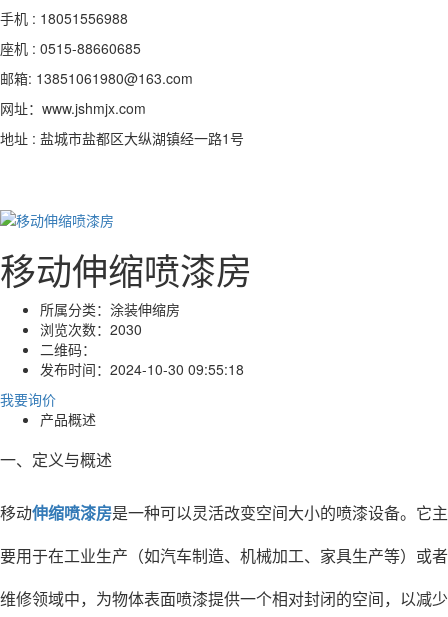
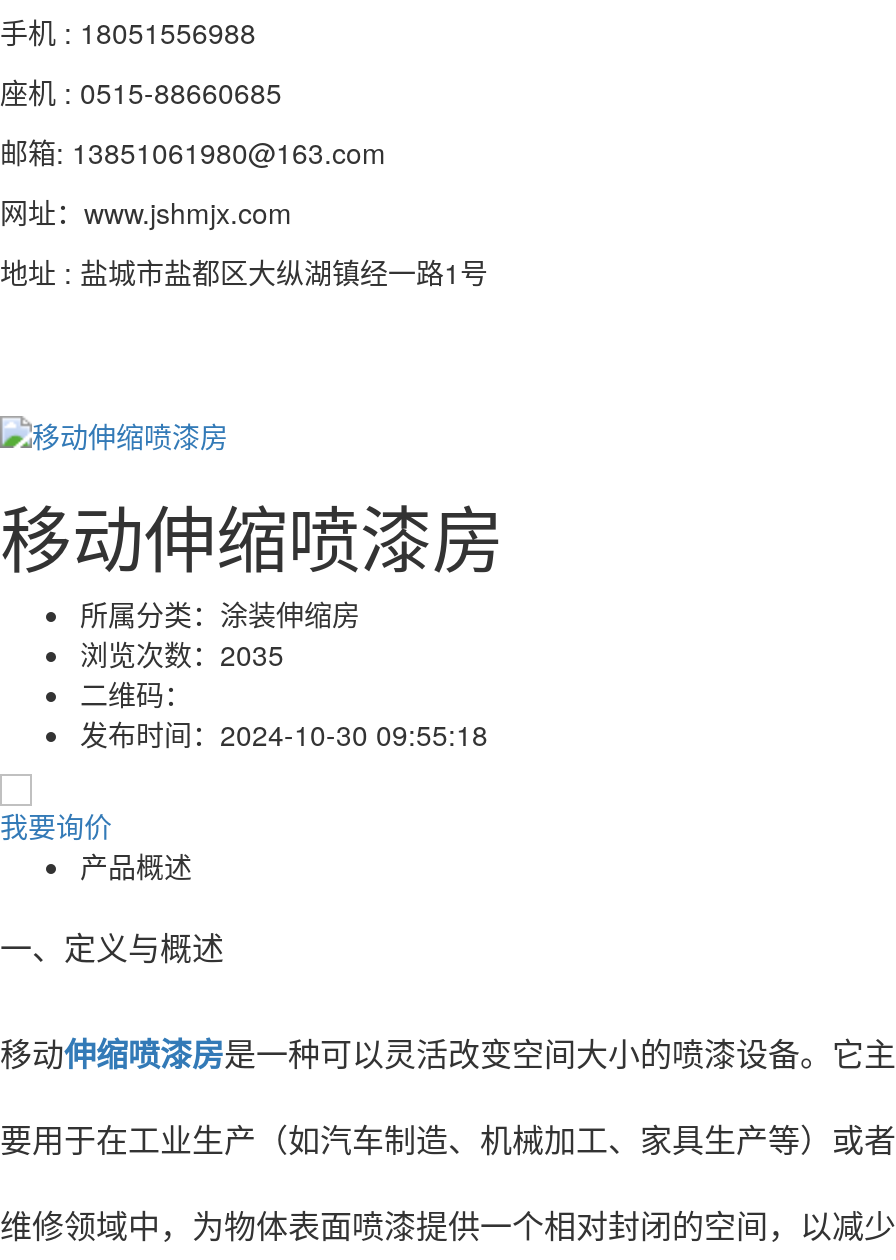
- 浏览次数：2030
+ 浏览次数：2035
